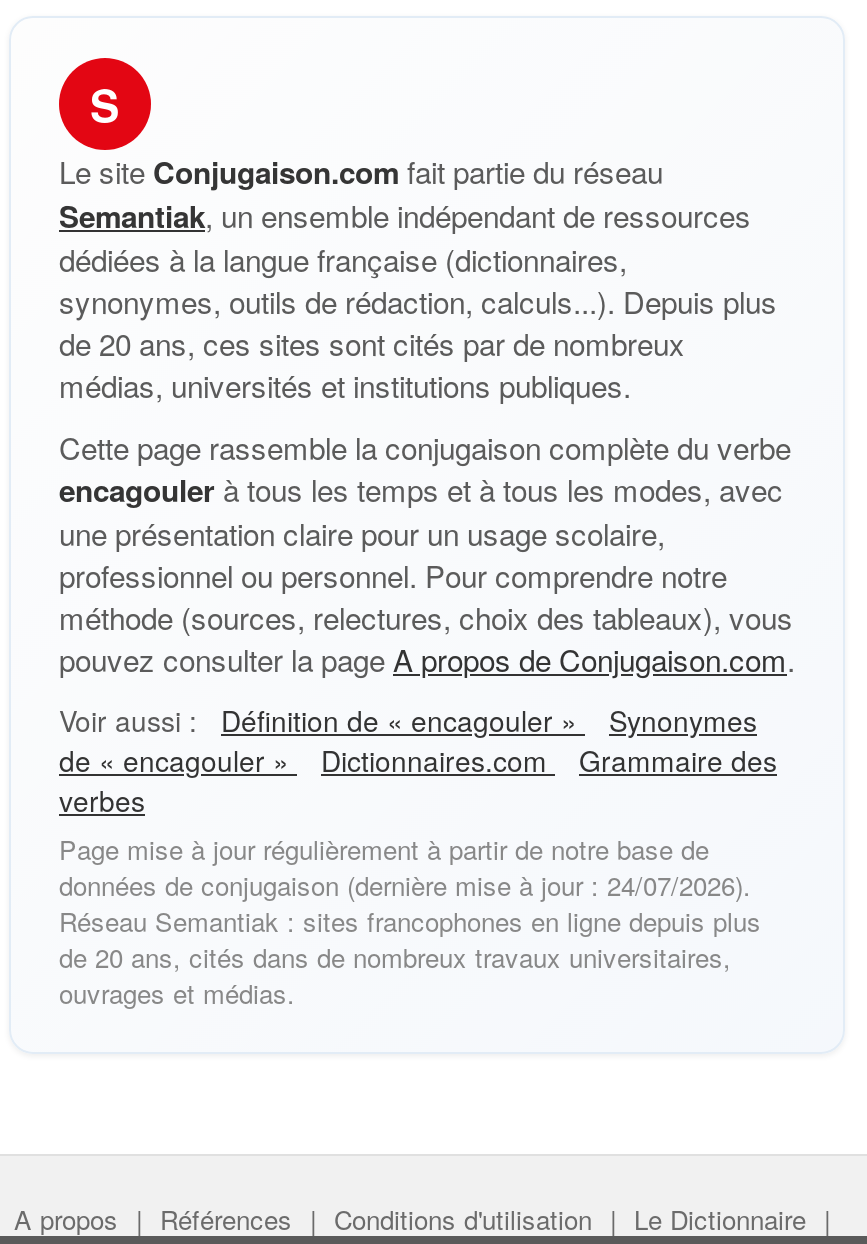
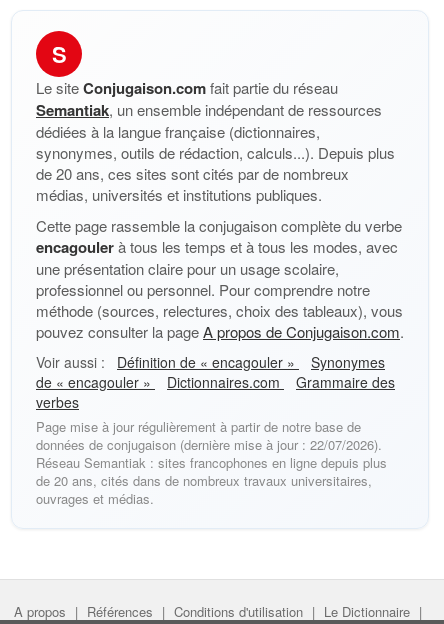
- données de conjugaison (dernière mise à jour : 24/07/2026).
+ données de conjugaison (dernière mise à jour : 22/07/2026).
